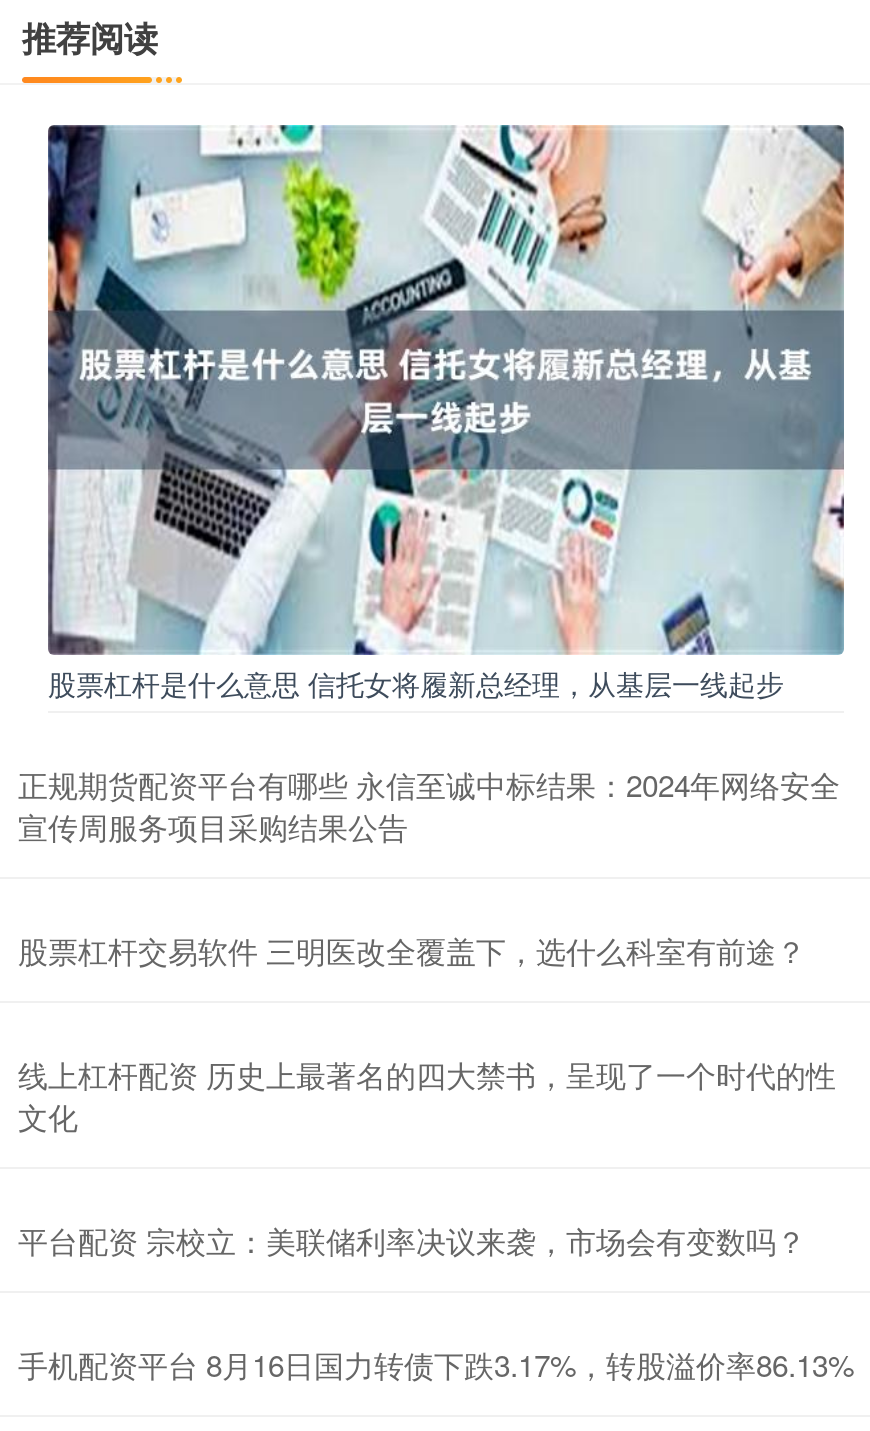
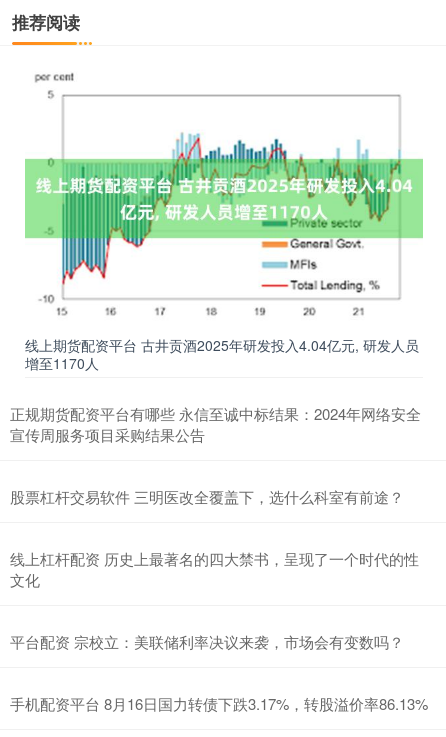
- [image]
- 股票杠杆是什么意思 信托女将履新总经理，从基层一线起步
+ [image]
+ 线上期货配资平台 古井贡酒2025年研发投入4.04亿元, 研发人员
+ 增至1170人
